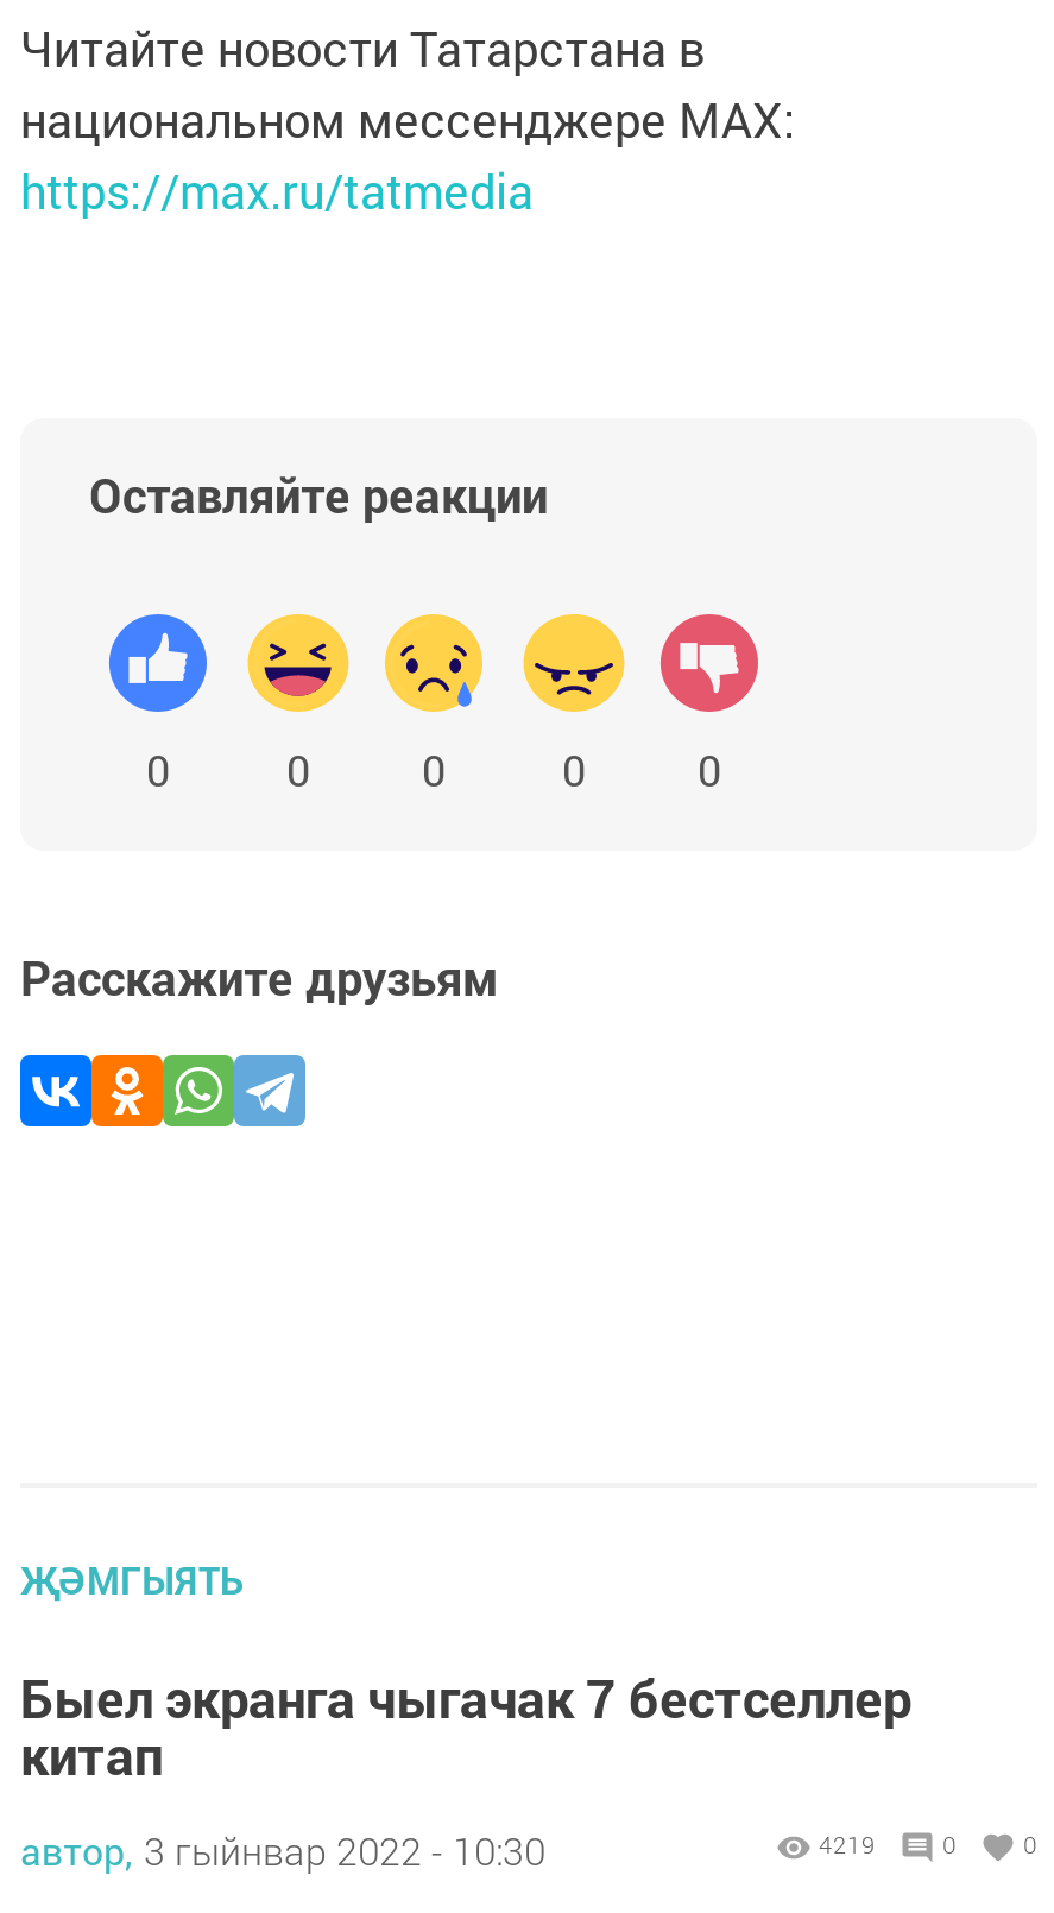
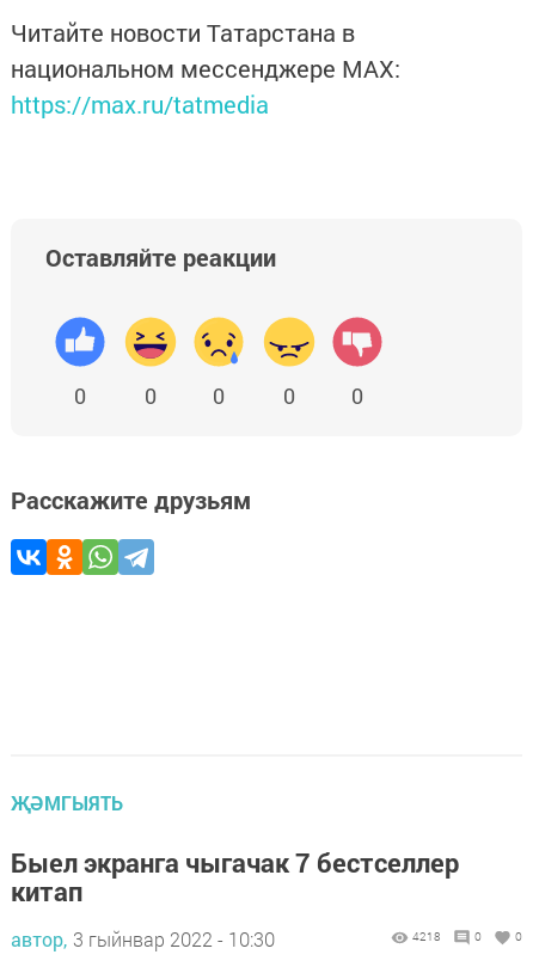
- 4219
+ 4218
